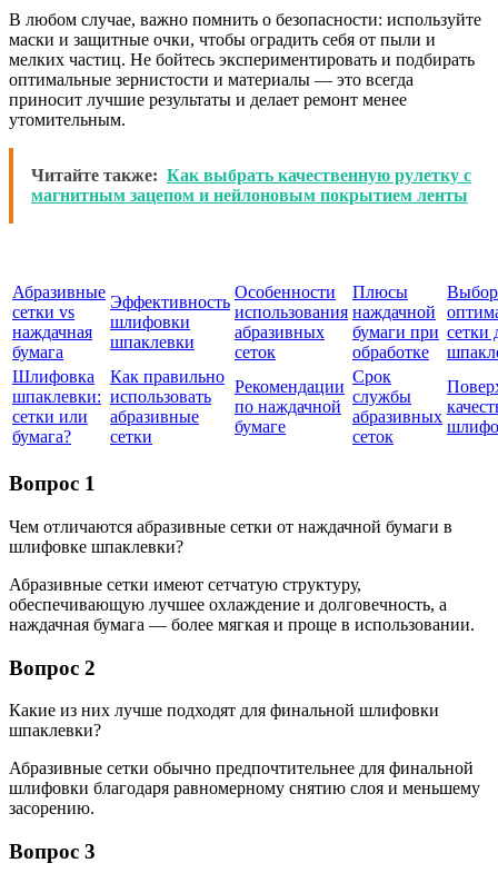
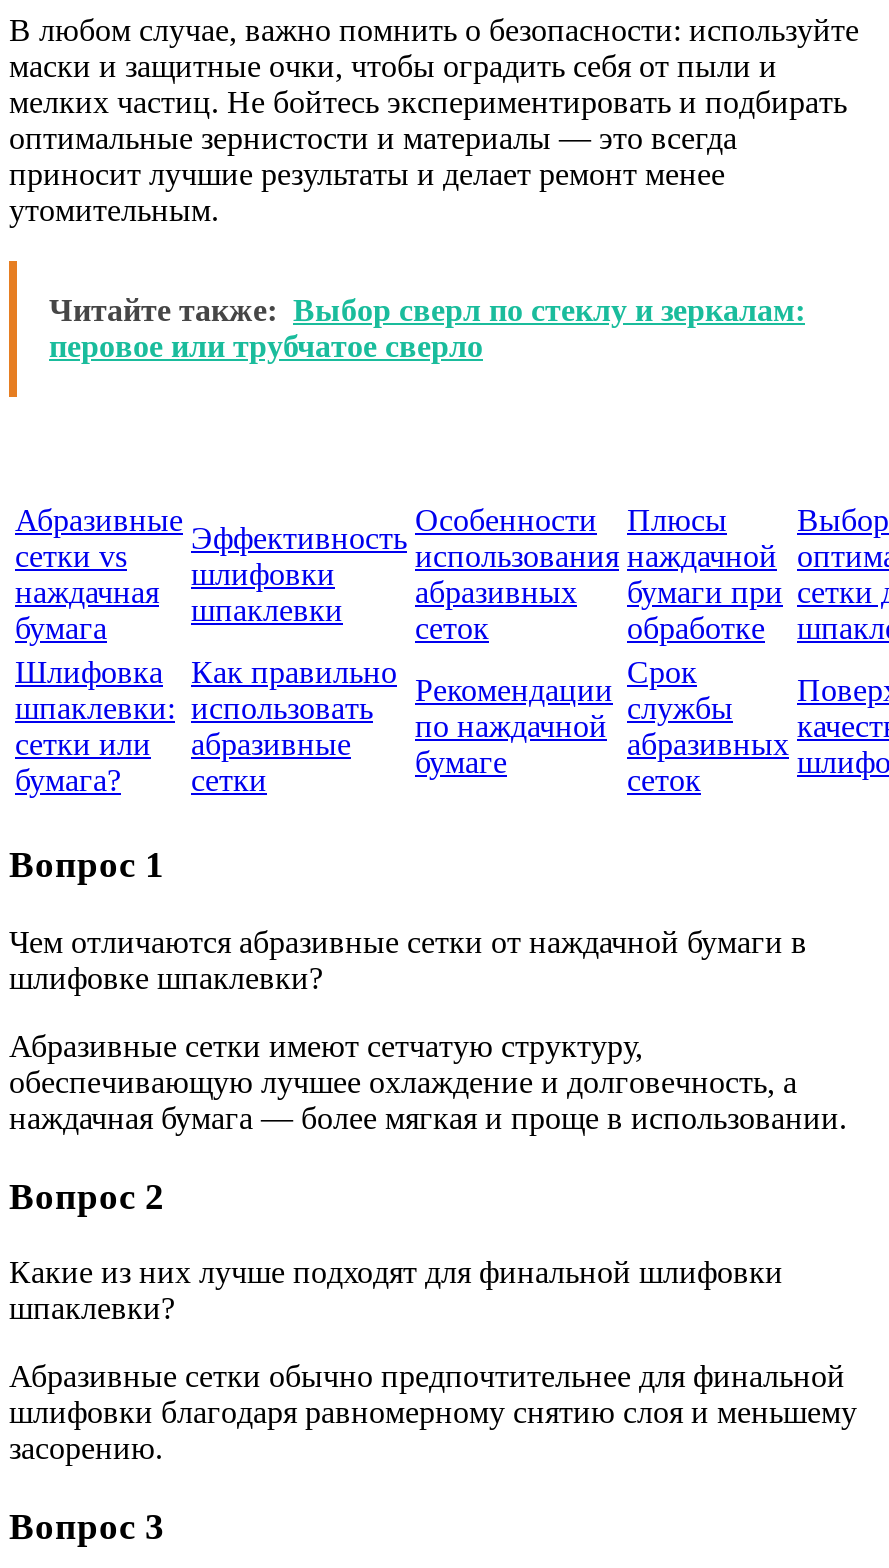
- Читайте также: Как выбрать качественную рулетку с
- магнитным зацепом и нейлоновым покрытием ленты
+ Читайте также: Выбор сверл по стеклу и зеркалам:
+ перовое или трубчатое сверло
